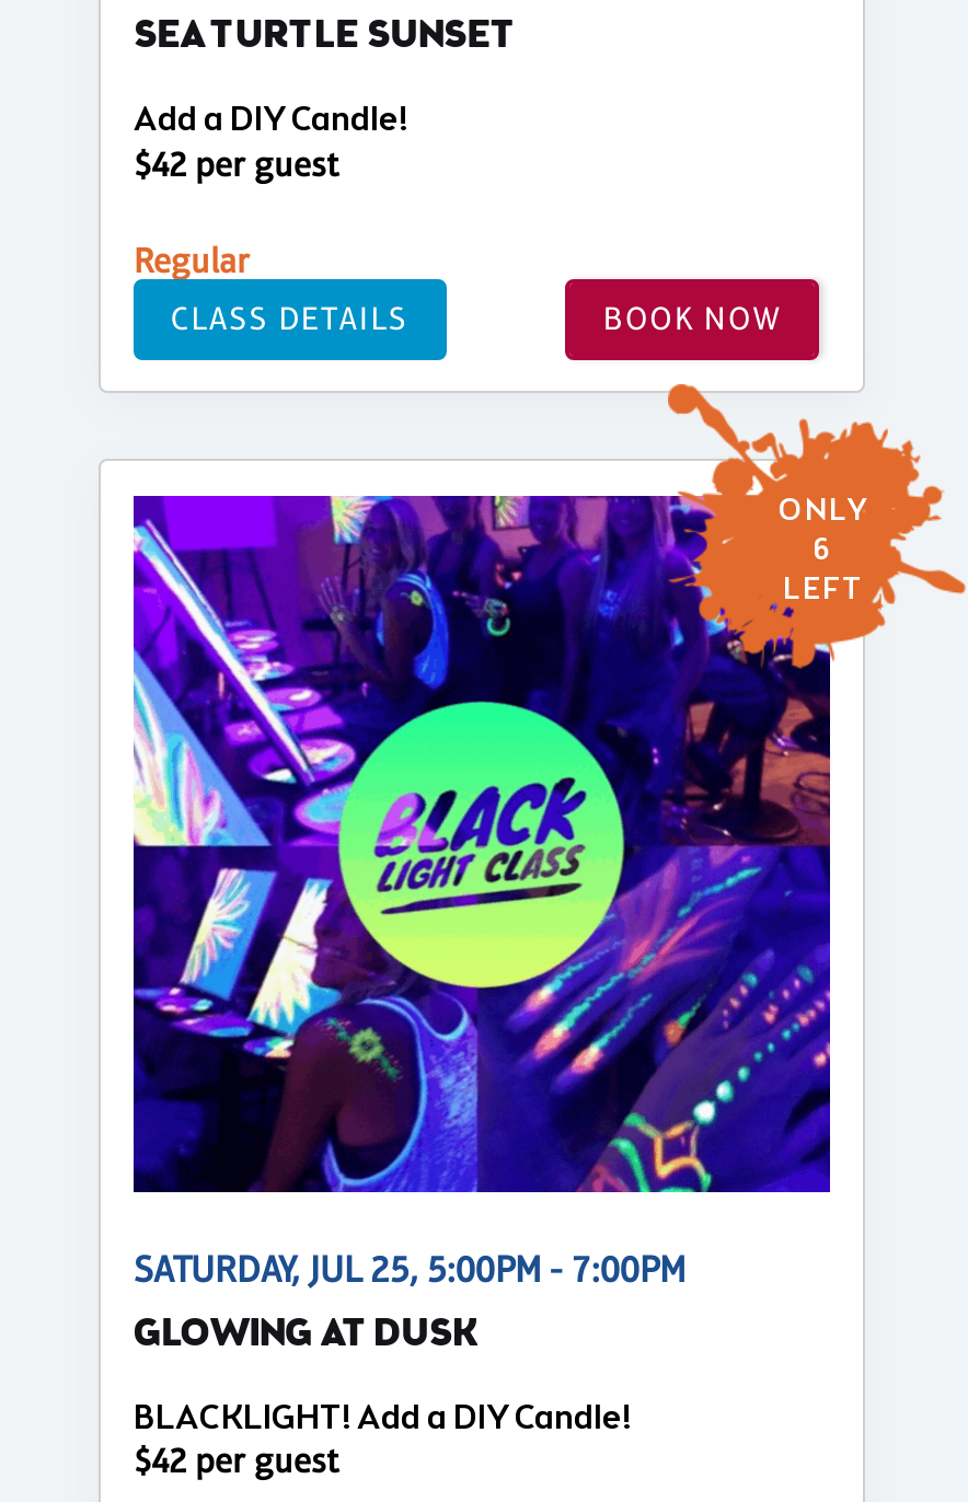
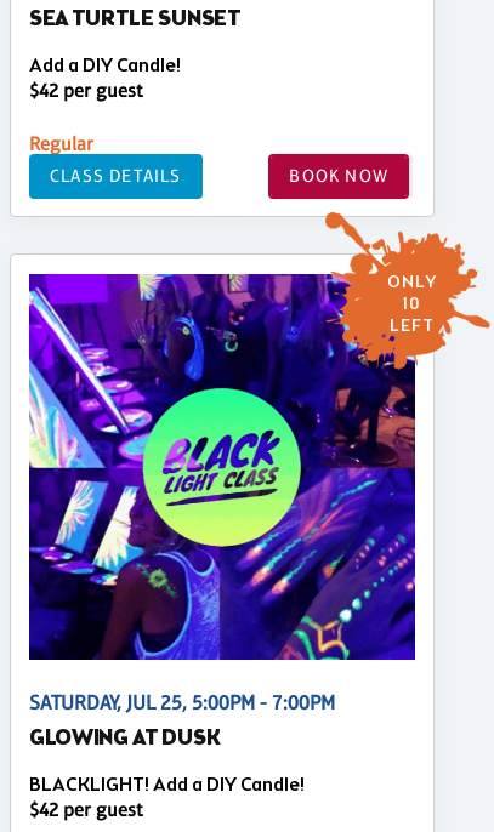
- 6
+ 10
